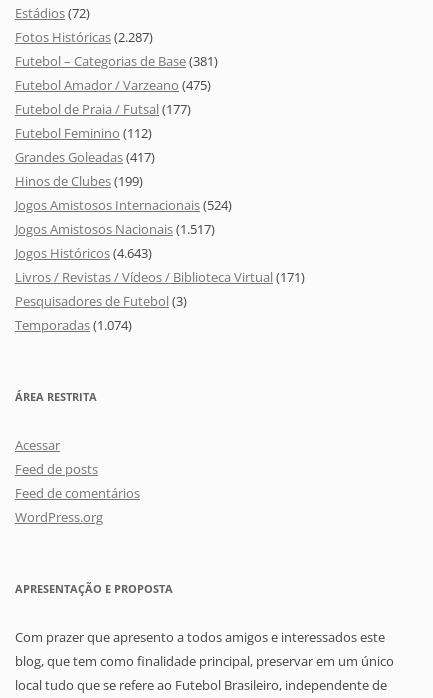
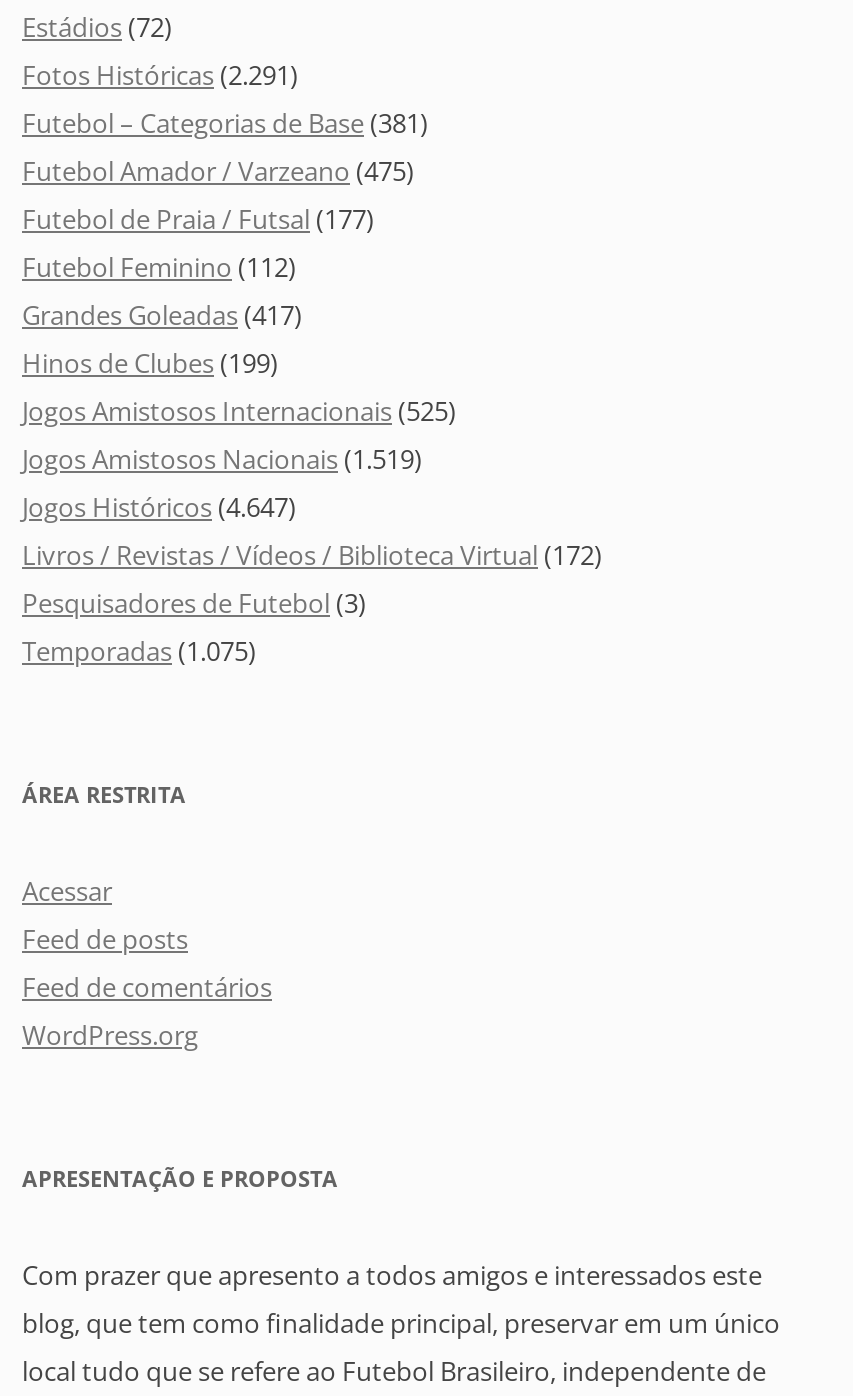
- Fotos Históricas (2.287)
+ Fotos Históricas (2.291)

- Jogos Amistosos Internacionais (524)
+ Jogos Amistosos Internacionais (525)

- Jogos Amistosos Nacionais (1.517)
+ Jogos Amistosos Nacionais (1.519)

- Jogos Históricos (4.643)
+ Jogos Históricos (4.647)

- Livros / Revistas / Vídeos / Biblioteca Virtual (171)
+ Livros / Revistas / Vídeos / Biblioteca Virtual (172)

- Temporadas (1.074)
+ Temporadas (1.075)
